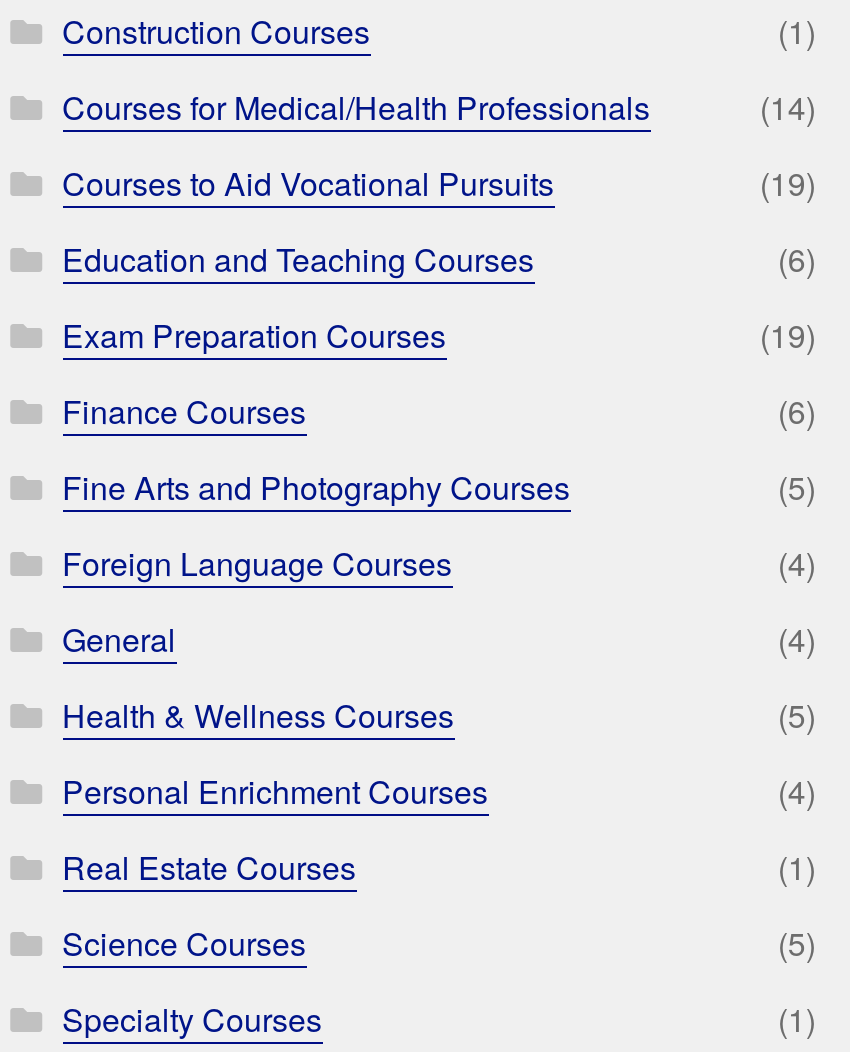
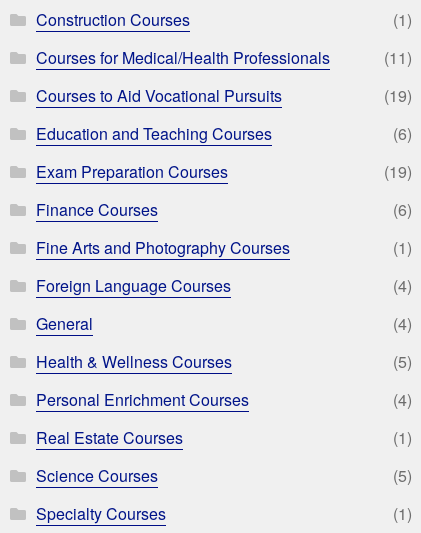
- (14)
+ (11)

- (5)
+ (1)
